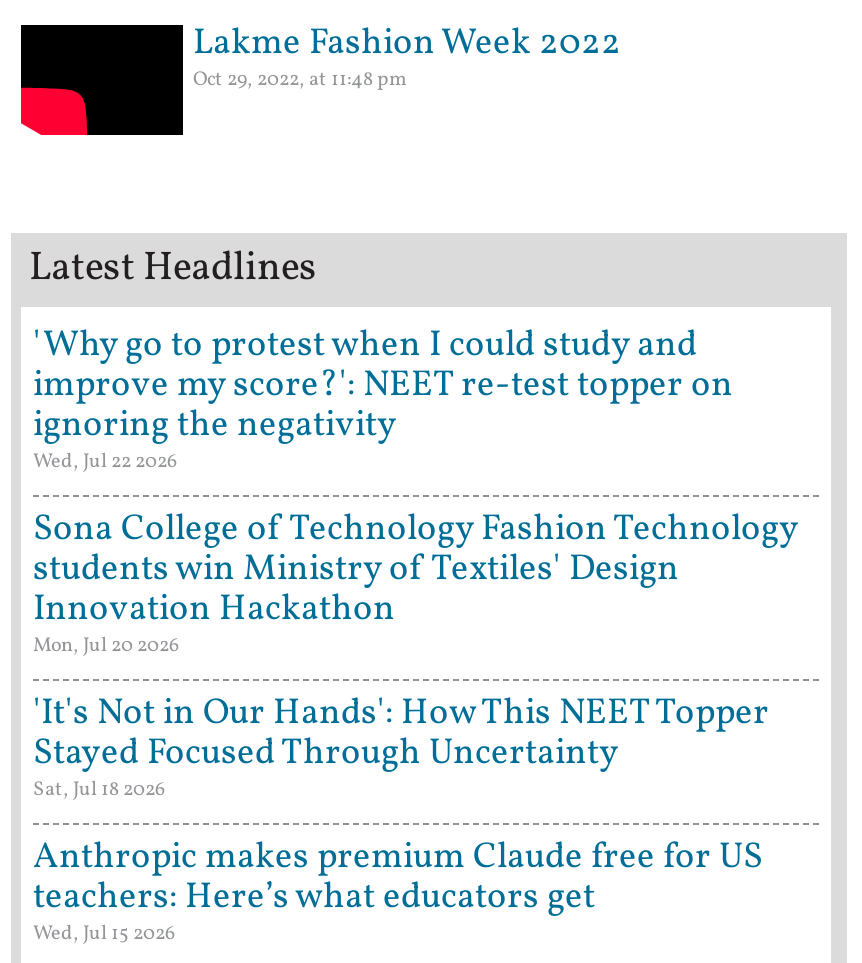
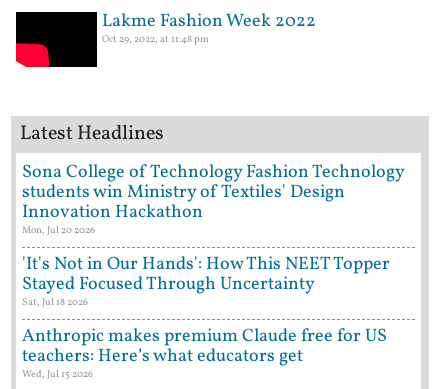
- 'Why go to protest when I could study and
- improve my score?': NEET re-test topper on
- ignoring the negativity
- Wed, Jul 22 2026
